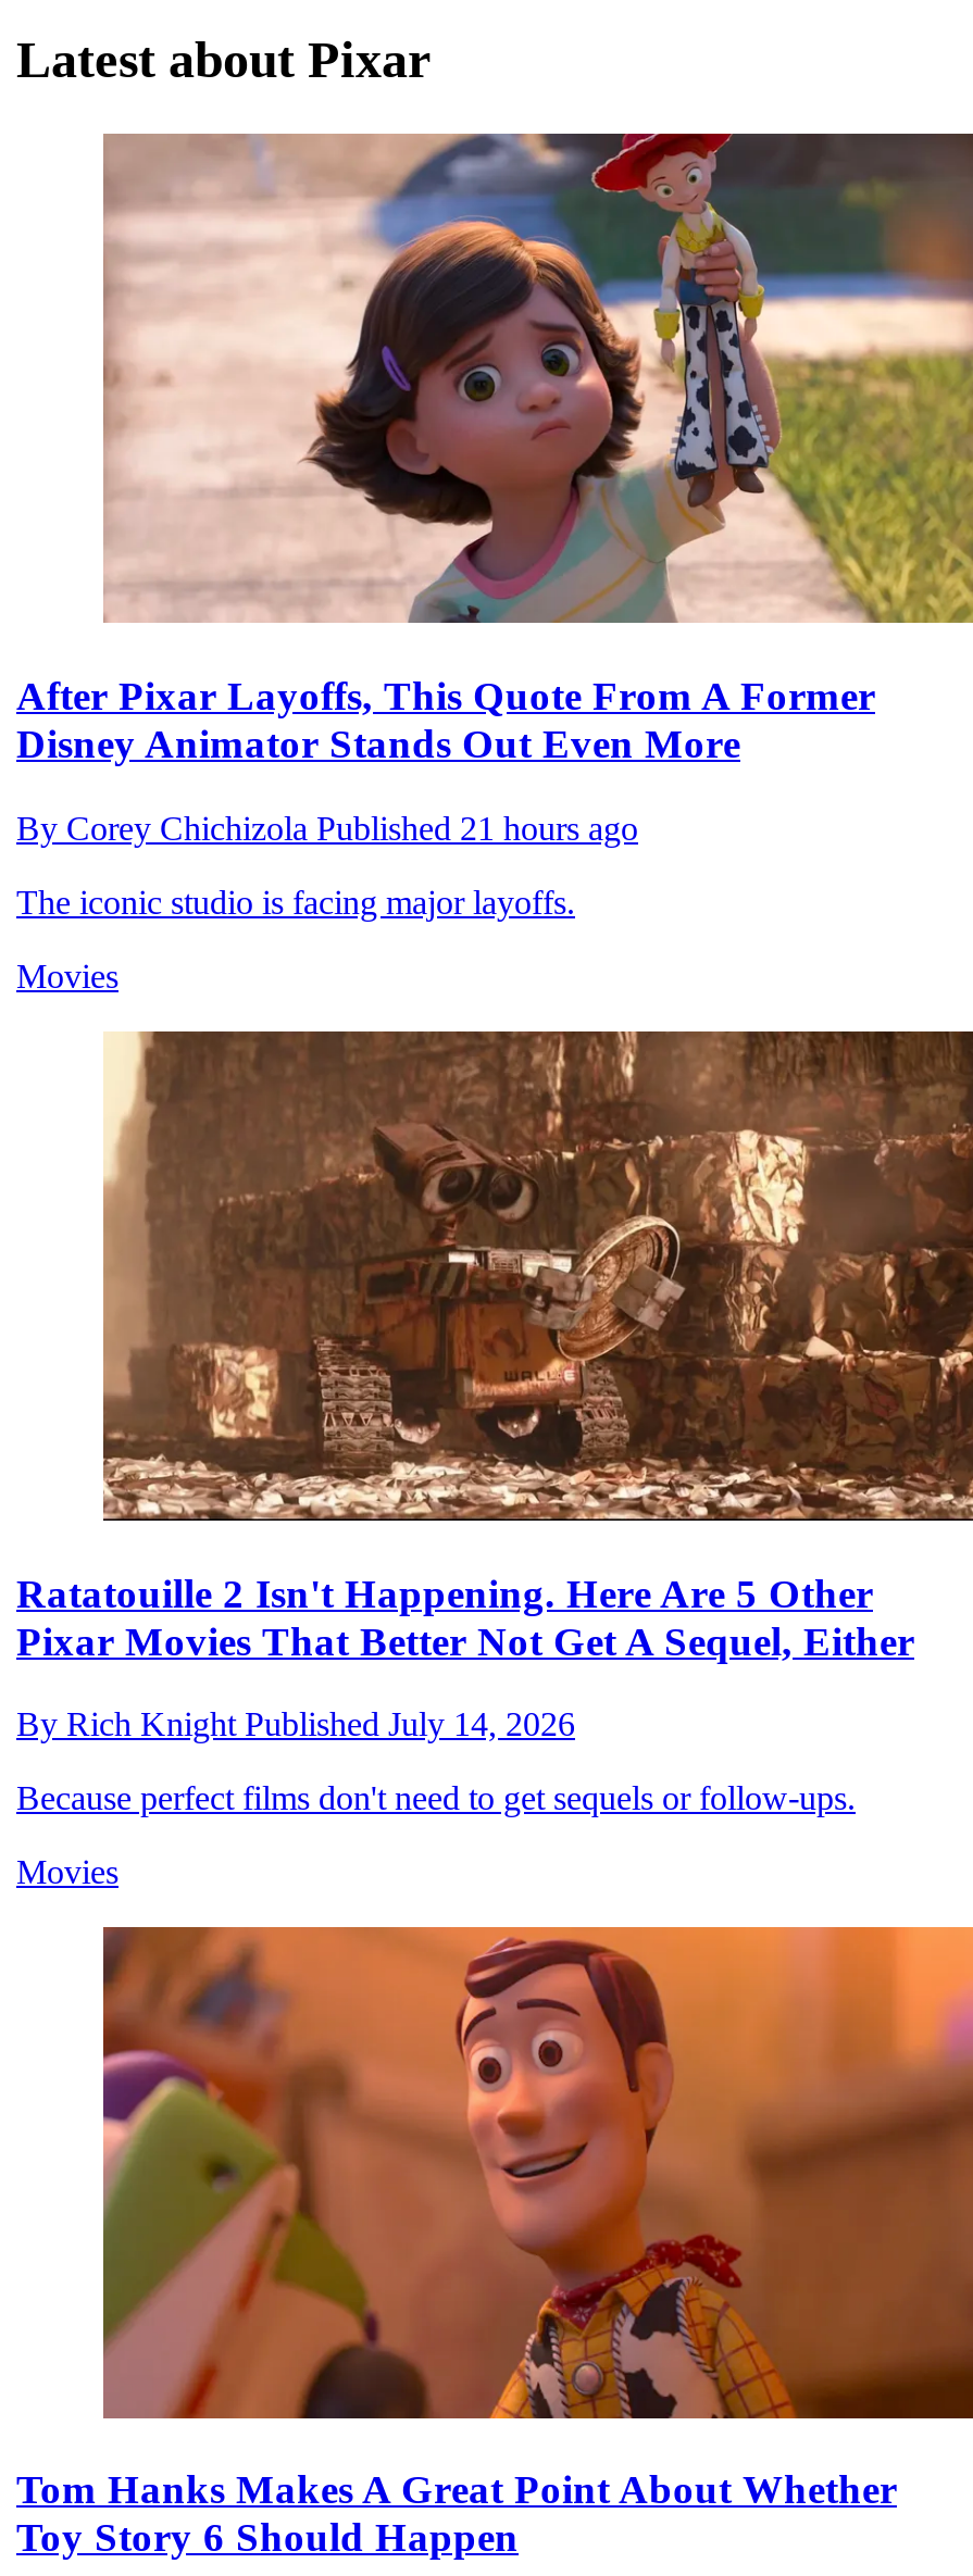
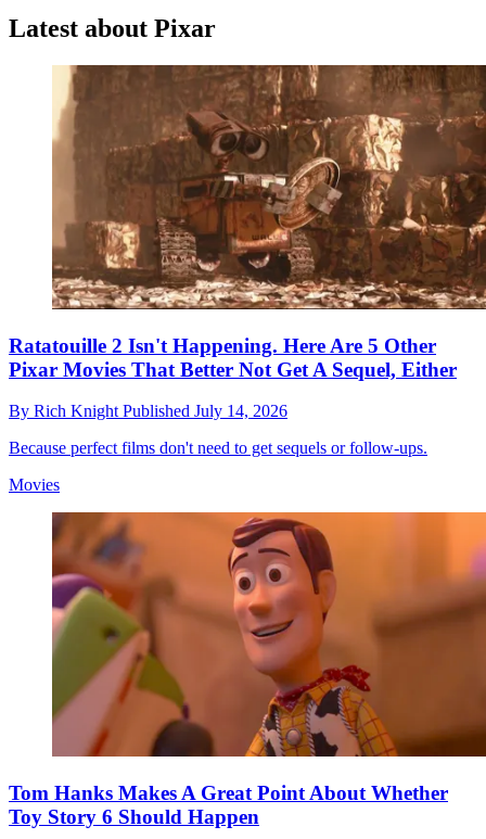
- [image]
- After Pixar Layoffs, This Quote From A Former
- Disney Animator Stands Out Even More
- By Corey Chichizola Published 21 hours ago
- The iconic studio is facing major layoffs.
- Movies
